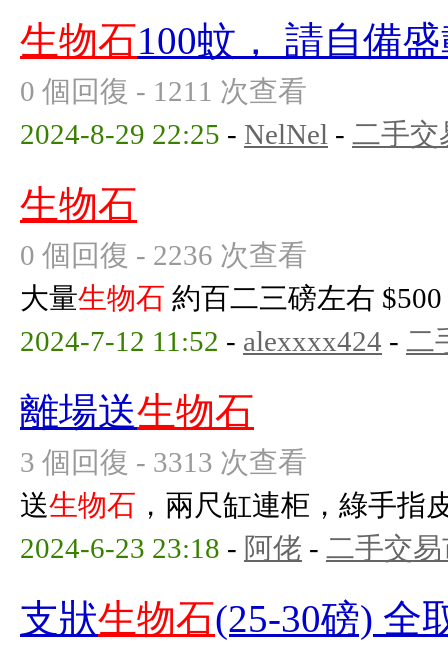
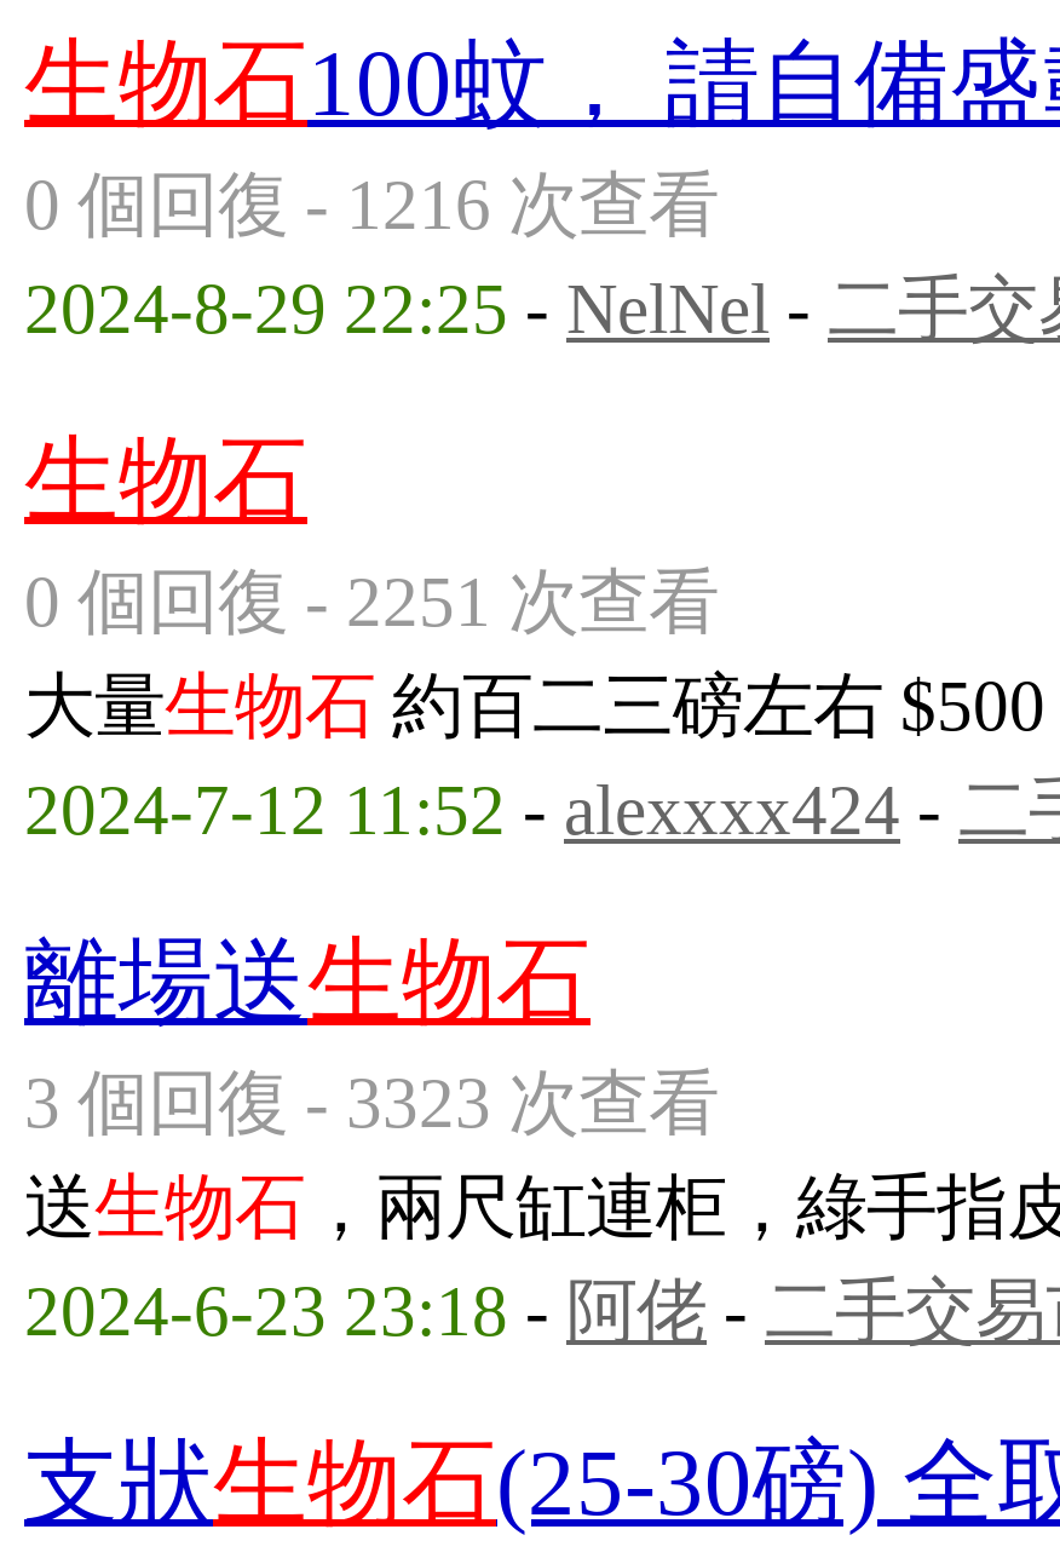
- 0 個回復 - 1211 次查看
+ 0 個回復 - 1216 次查看

- 0 個回復 - 2236 次查看
+ 0 個回復 - 2251 次查看

- 3 個回復 - 3313 次查看
+ 3 個回復 - 3323 次查看
